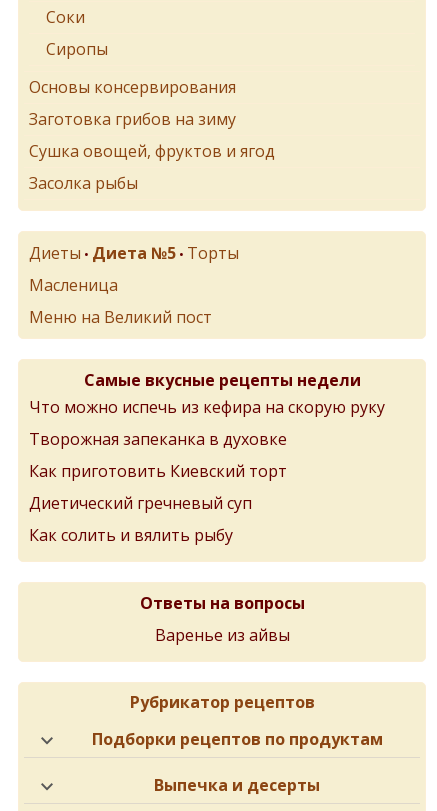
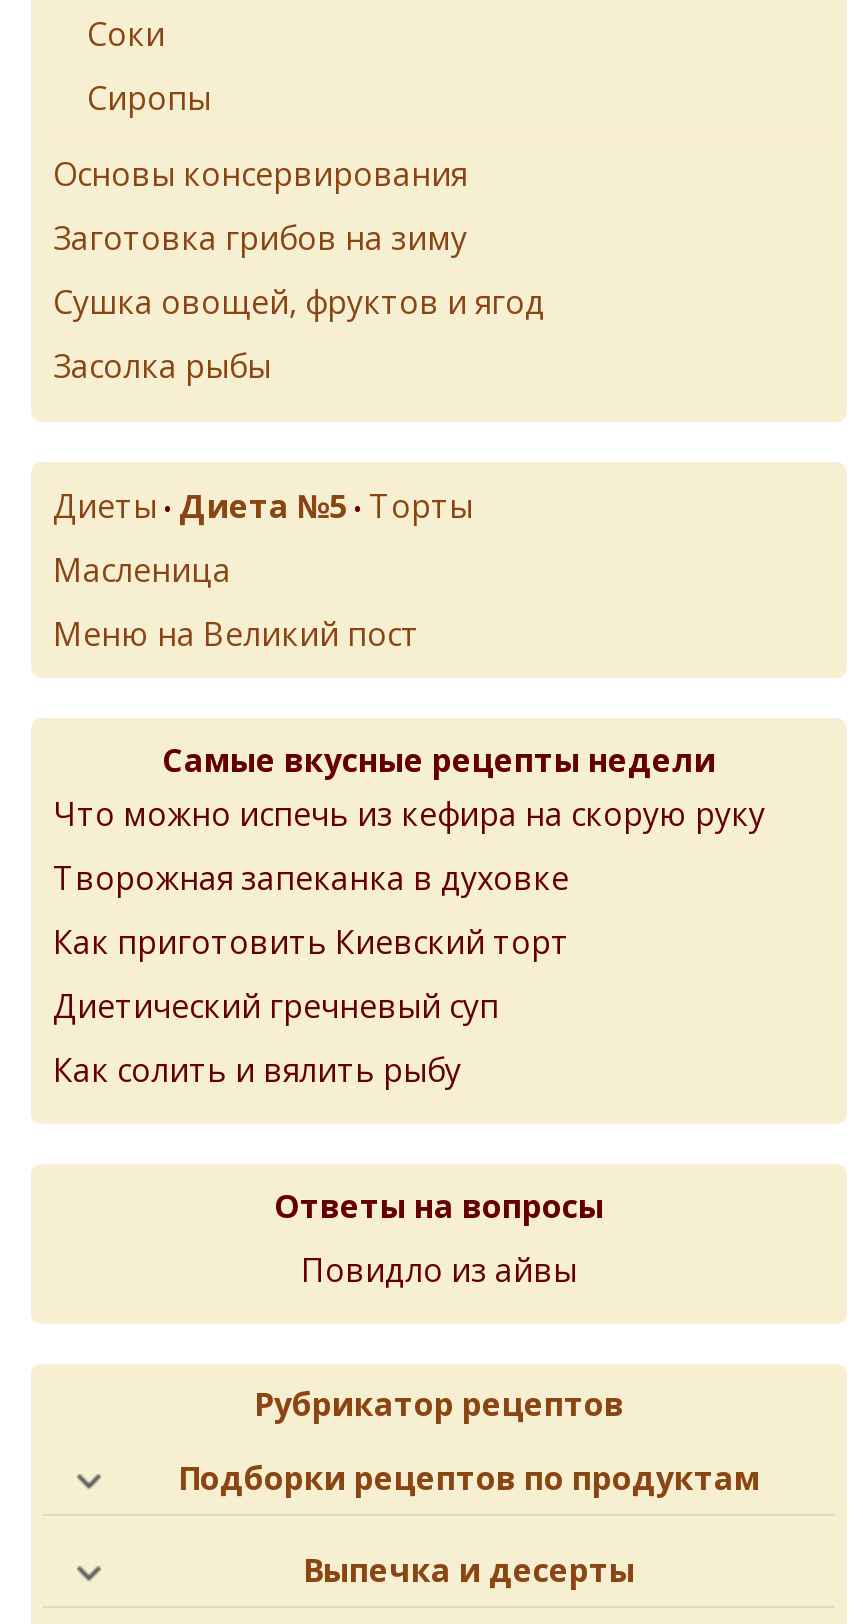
- Варенье из айвы
+ Повидло из айвы
